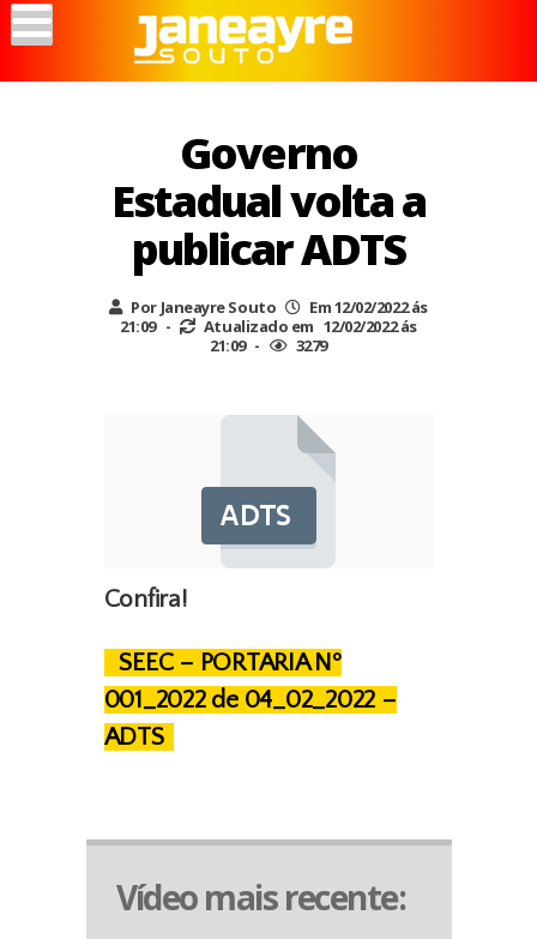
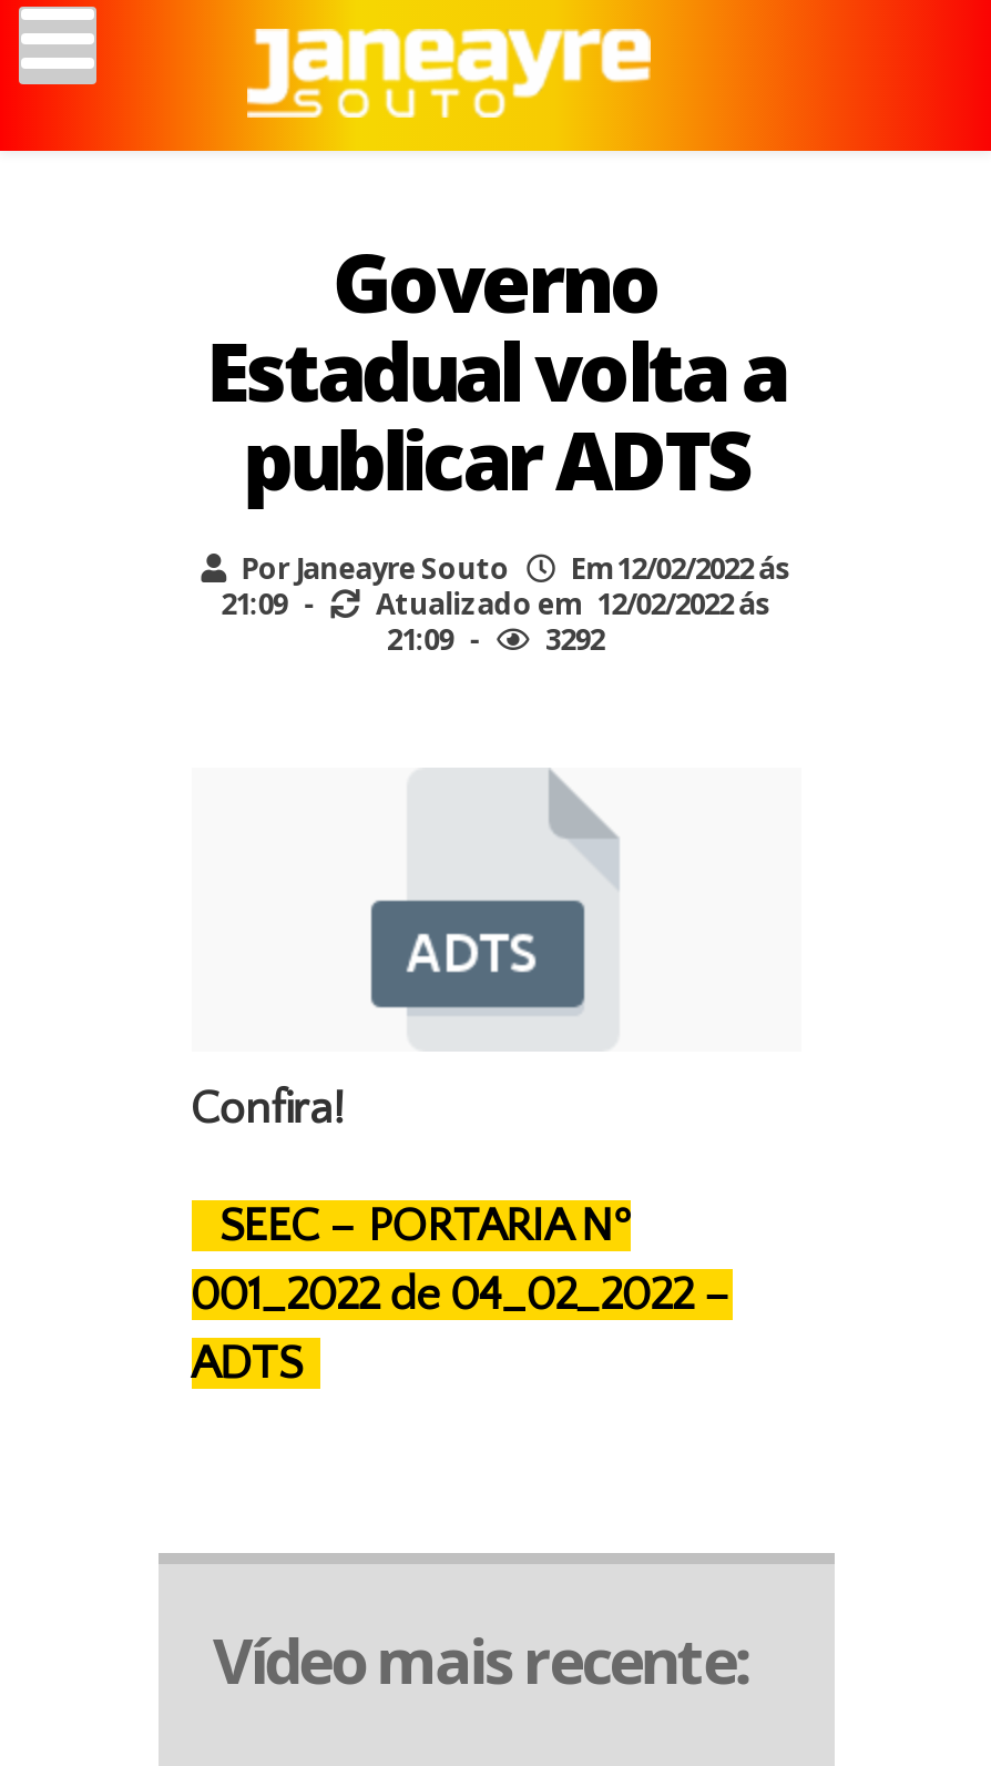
- 21:09 - 3279
+ 21:09 - 3292
